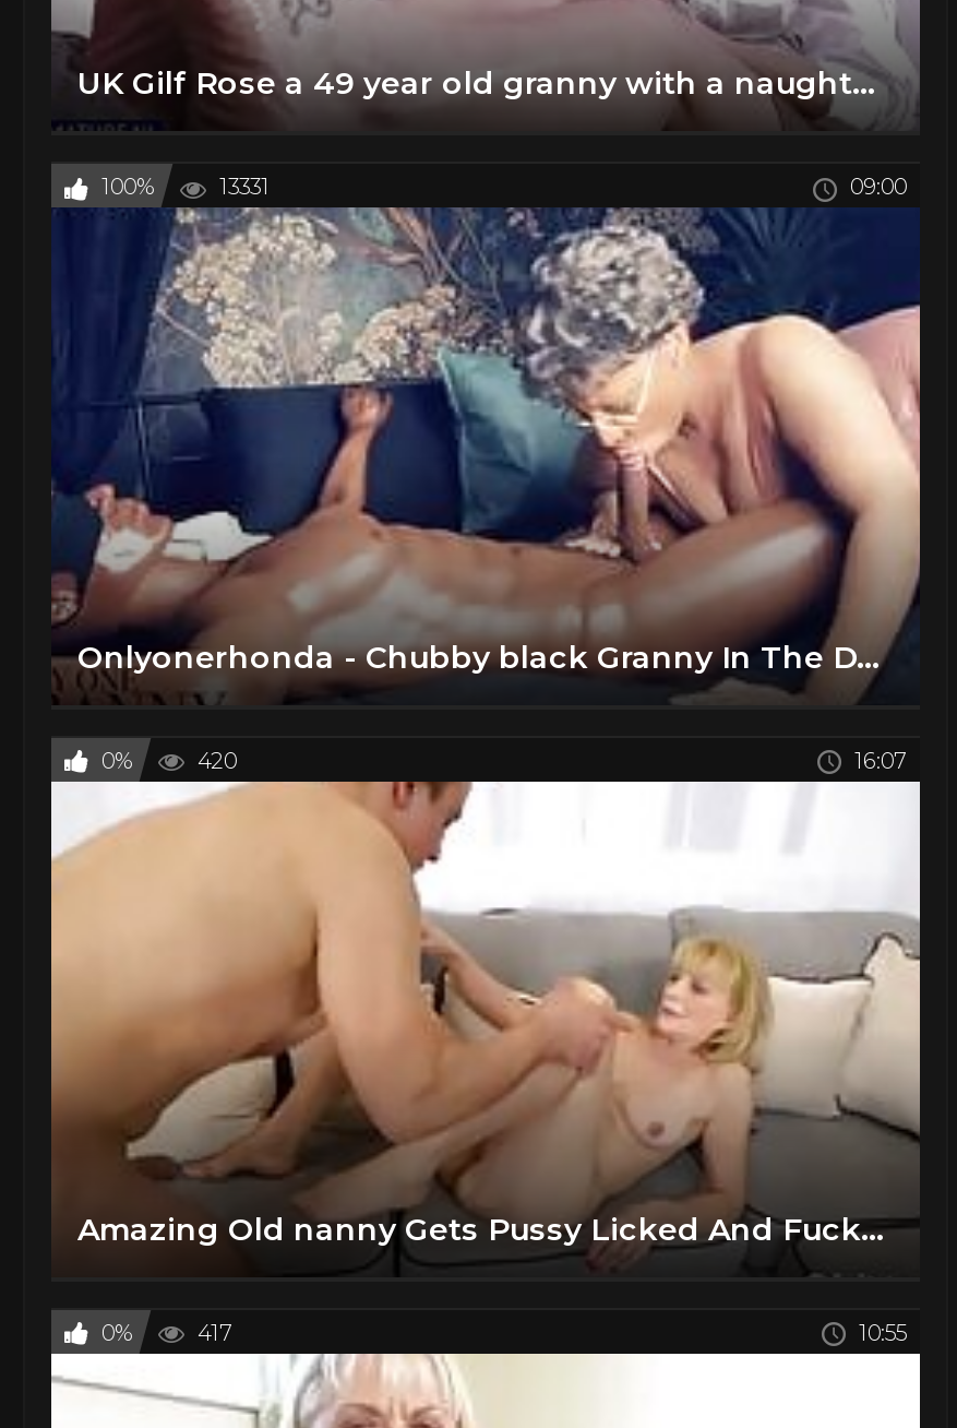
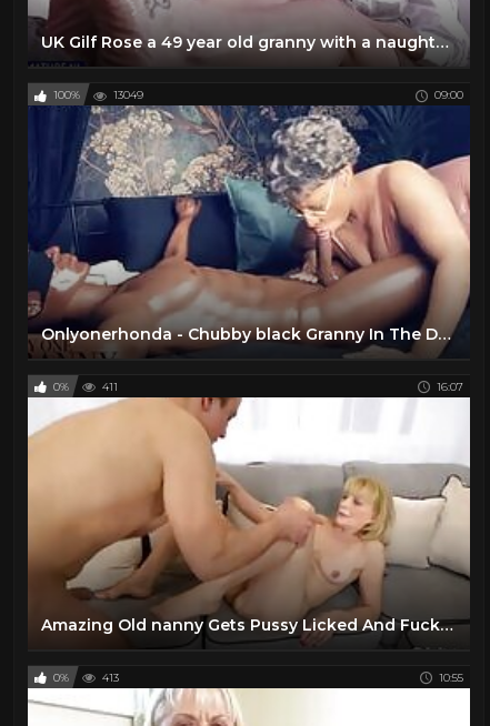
- 13331
+ 13049

- 420
+ 411

- 417
+ 413
